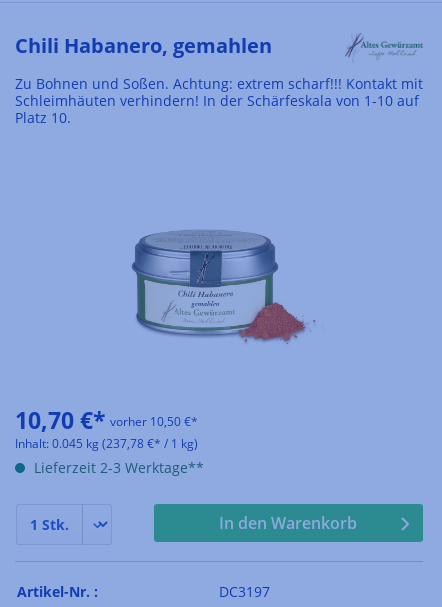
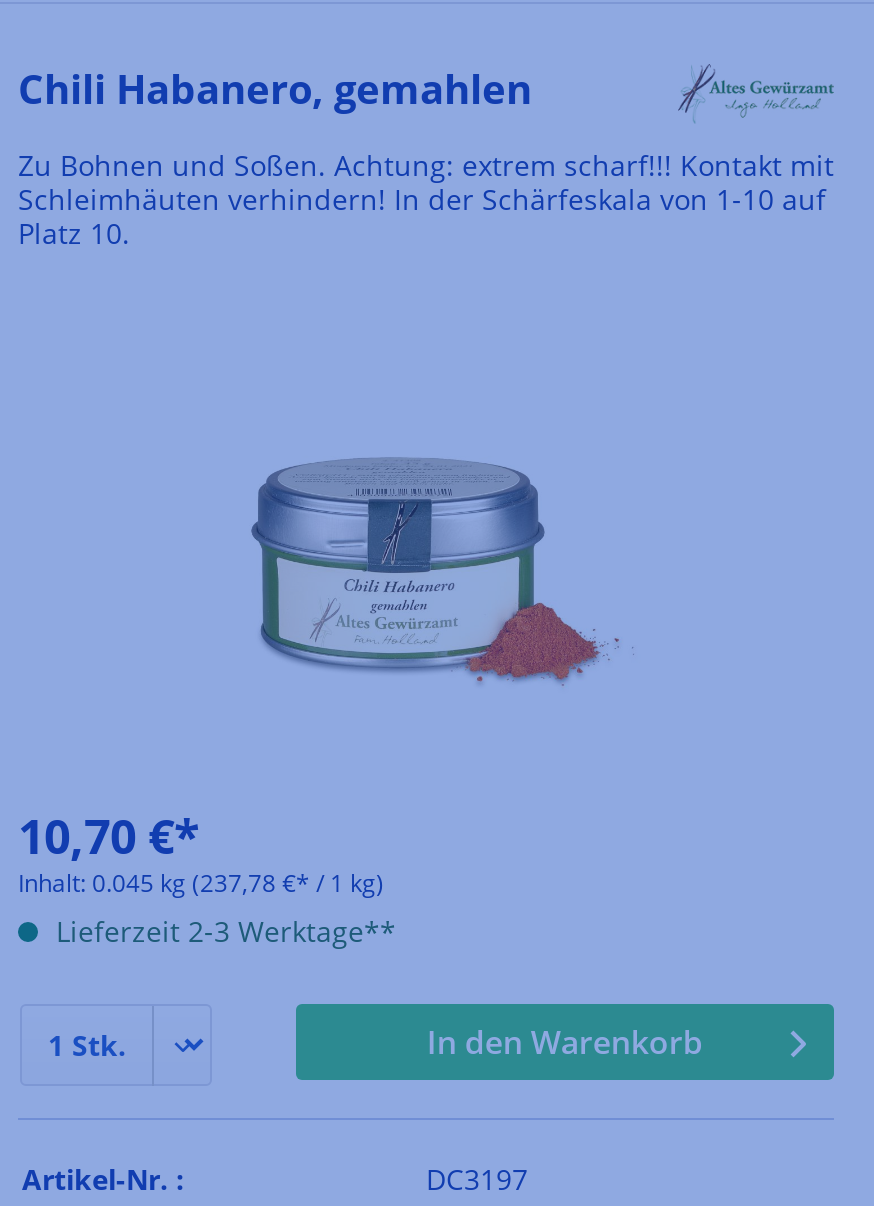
- 10,70 €* vorher 10,50 €*
+ 10,70 €*
